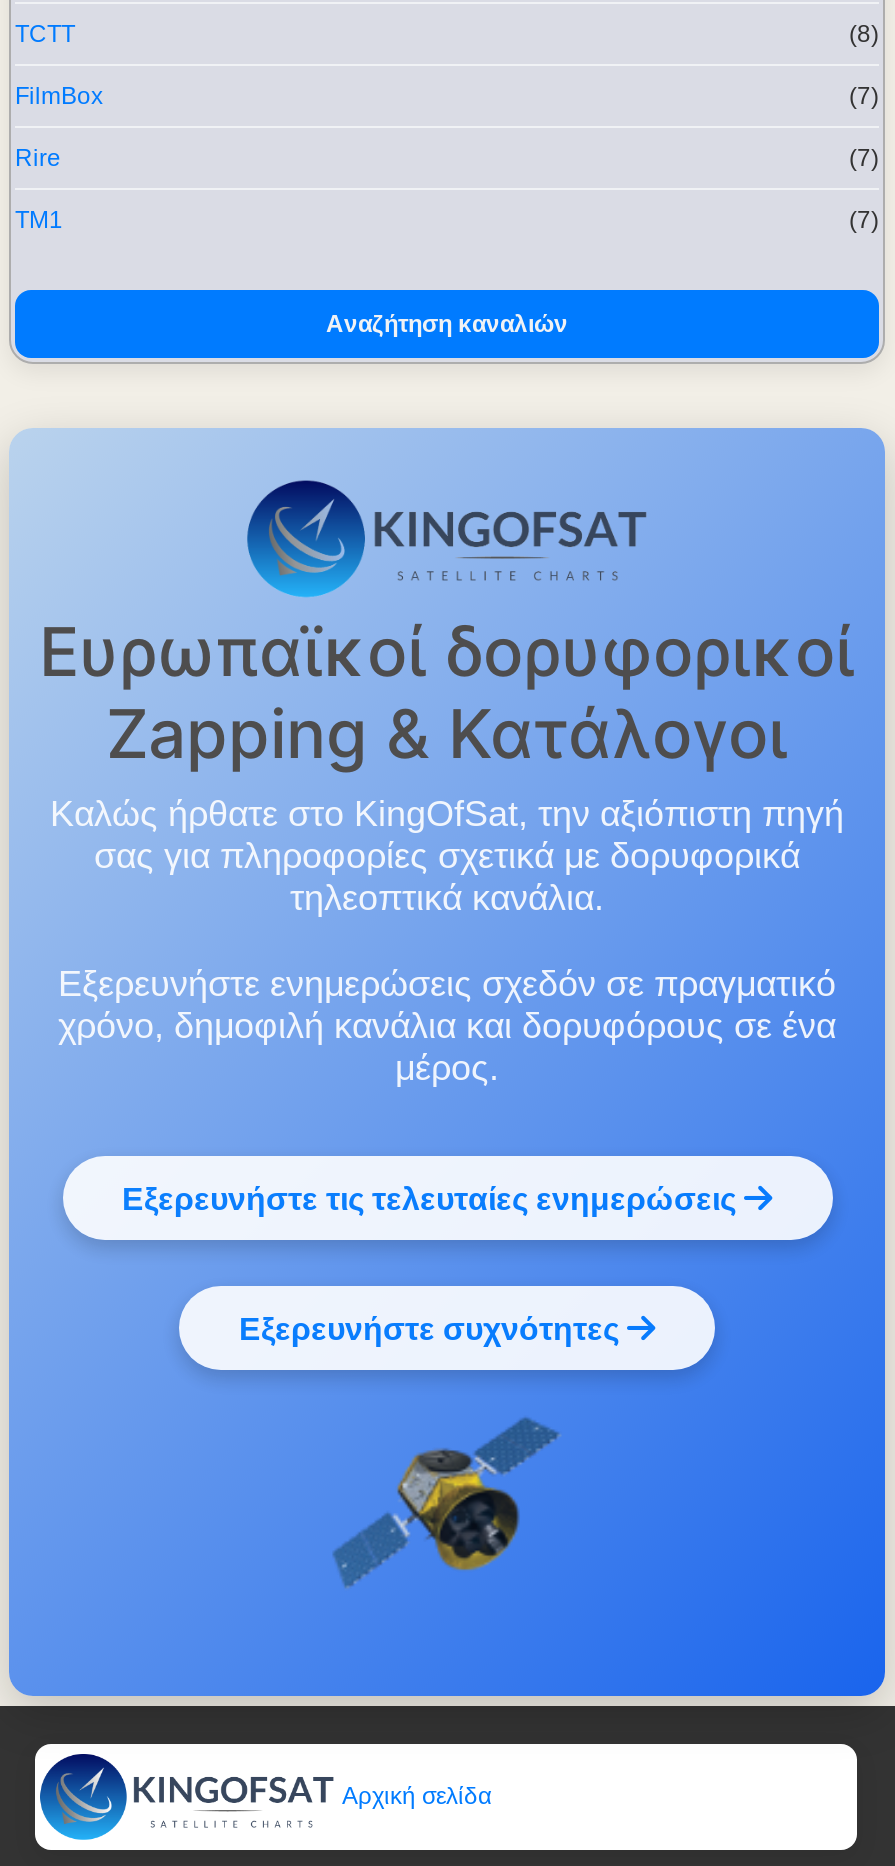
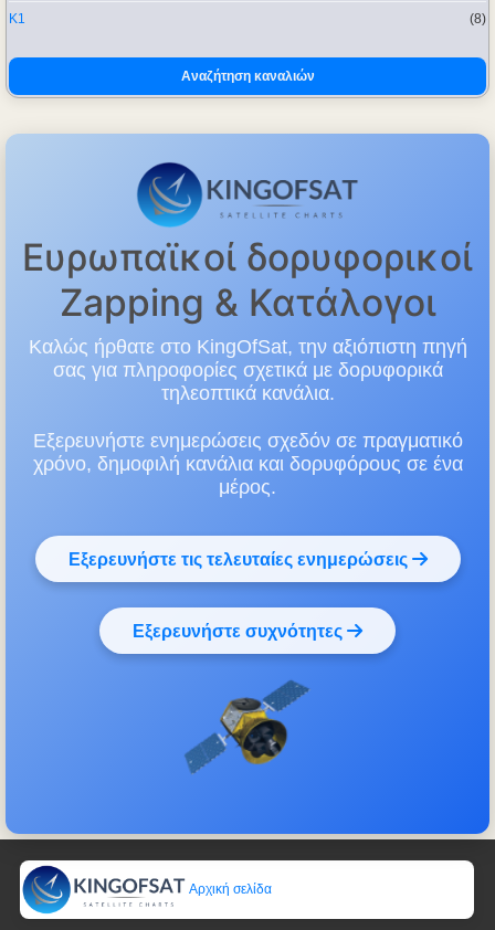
- TCTT
+ K1

- FilmBox
- (7)
- Rire
- (7)
- TM1
- (7)
